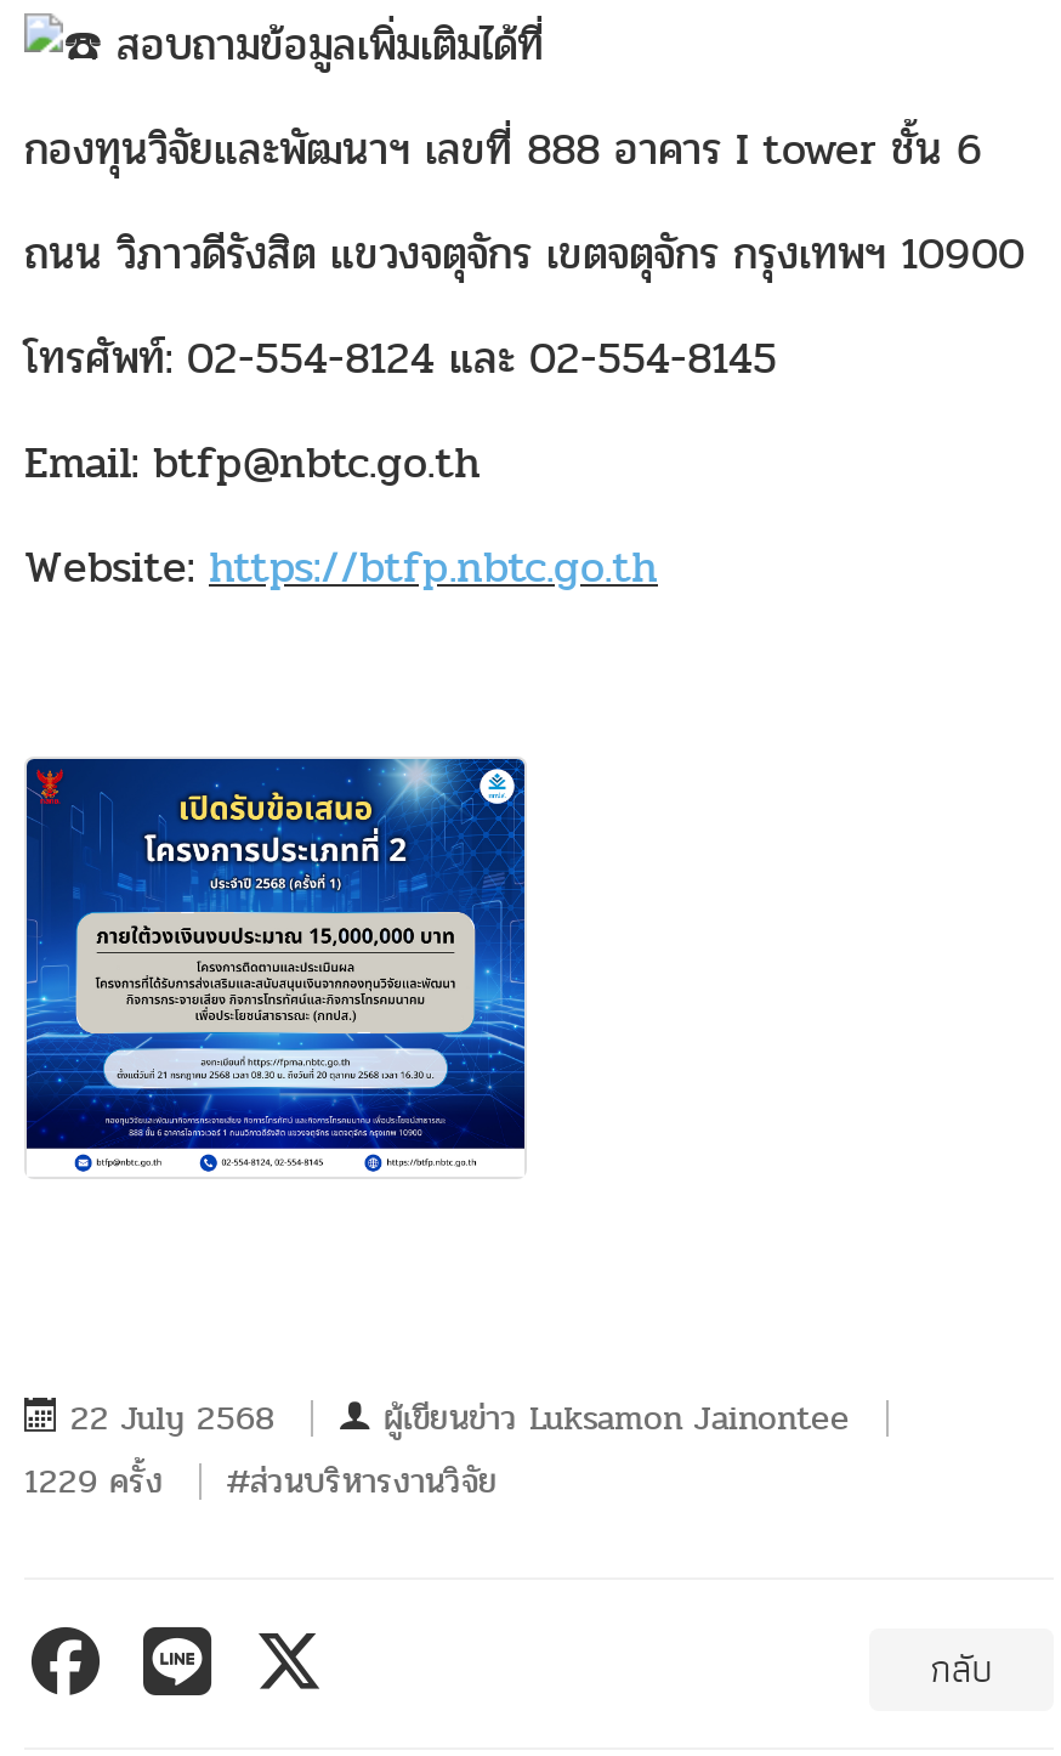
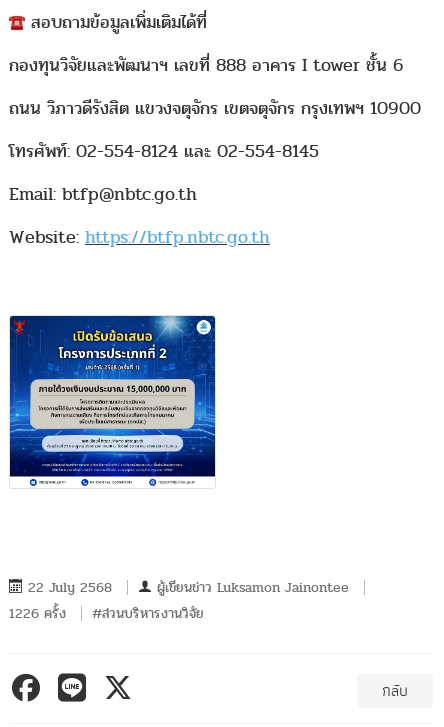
- 1229 ครั้ง #ส่วนบริหารงานวิจัย
+ 1226 ครั้ง #ส่วนบริหารงานวิจัย
